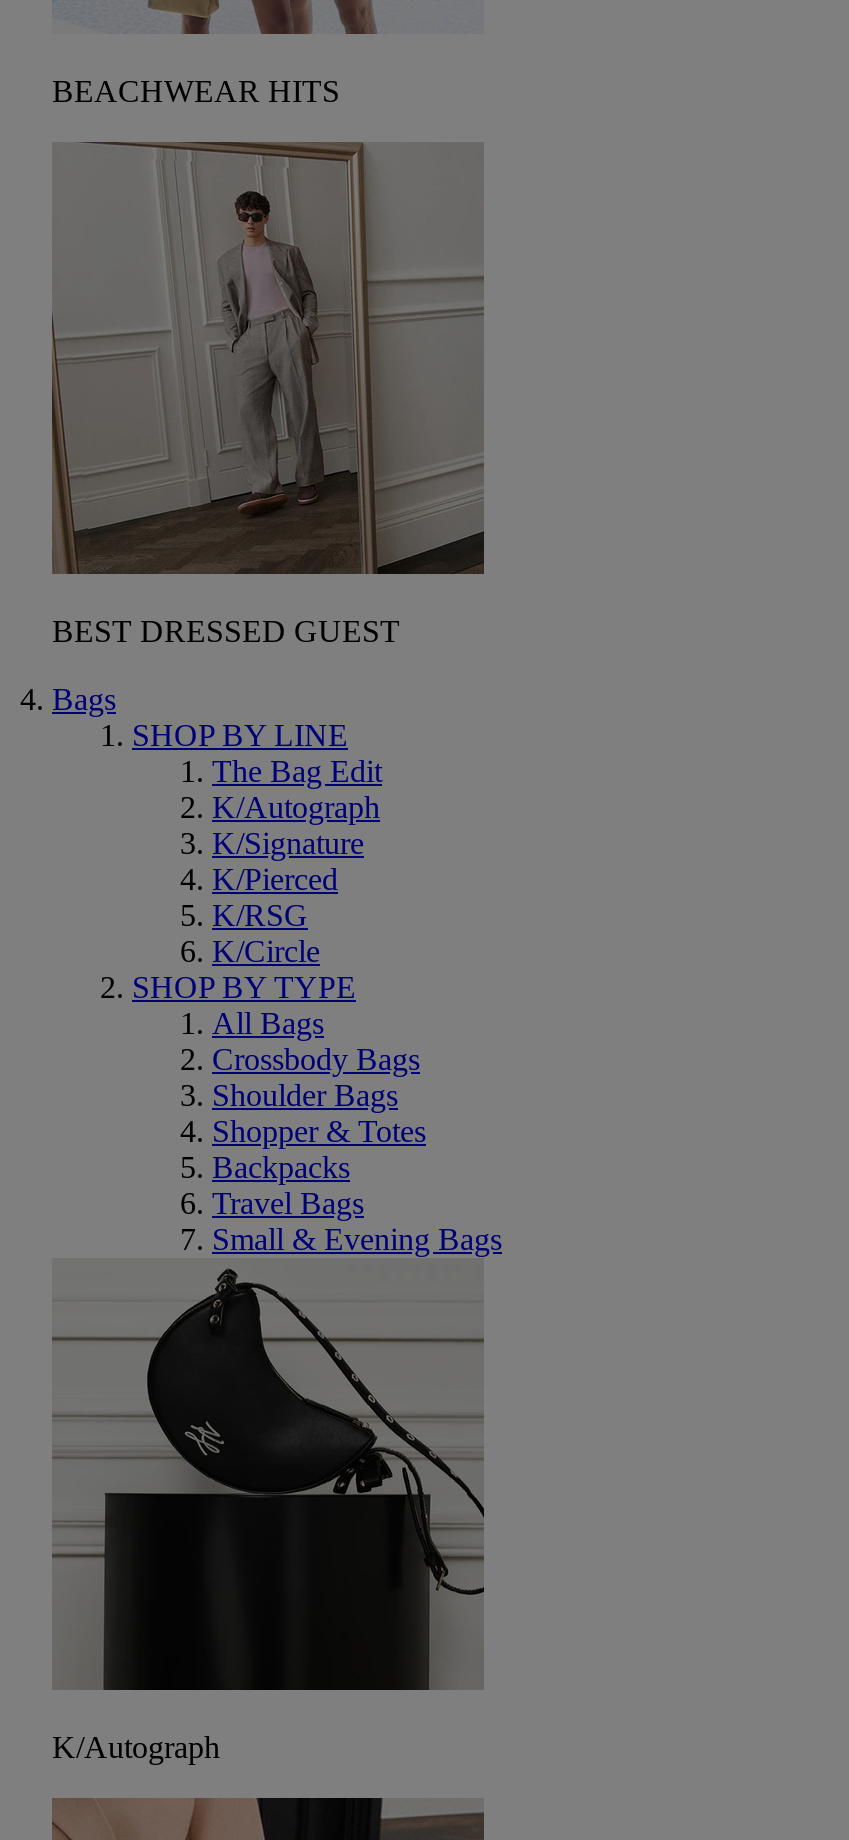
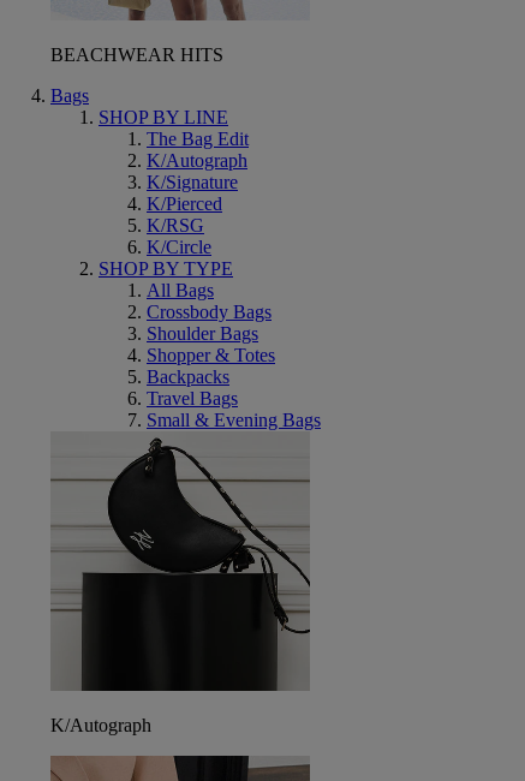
- [image]
- BEST DRESSED GUEST
